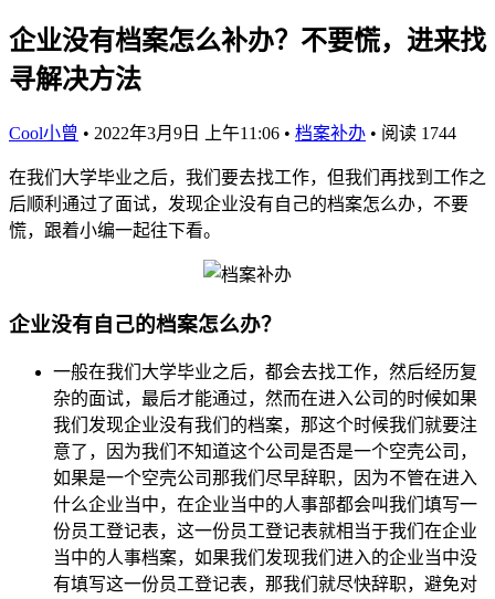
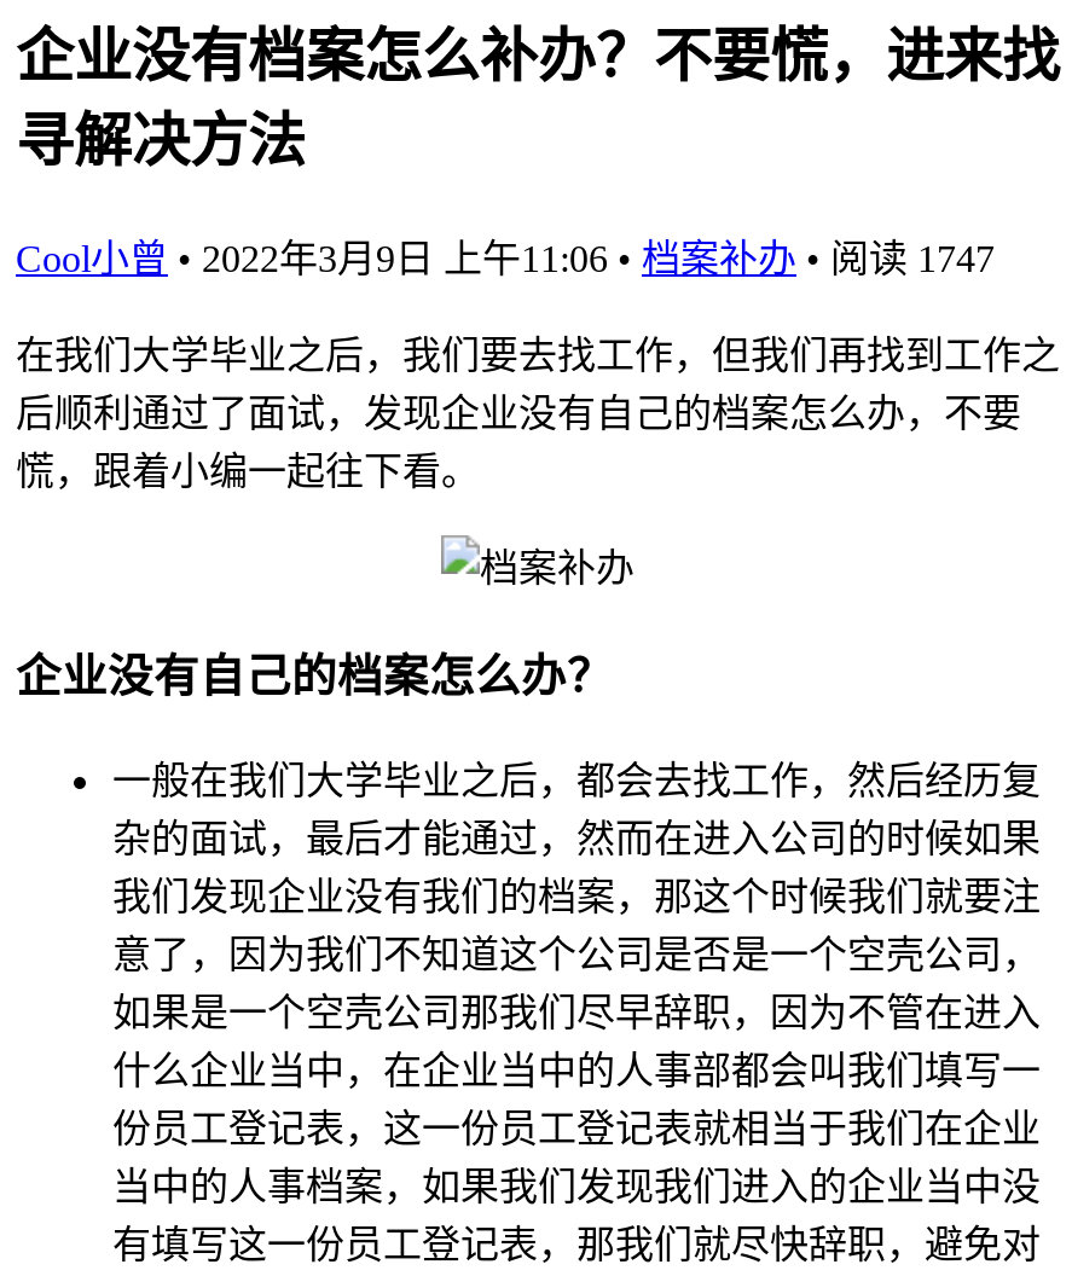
- Cool小曾 • 2022年3月9日 上午11:06 • 档案补办 • 阅读 1744
+ Cool小曾 • 2022年3月9日 上午11:06 • 档案补办 • 阅读 1747
